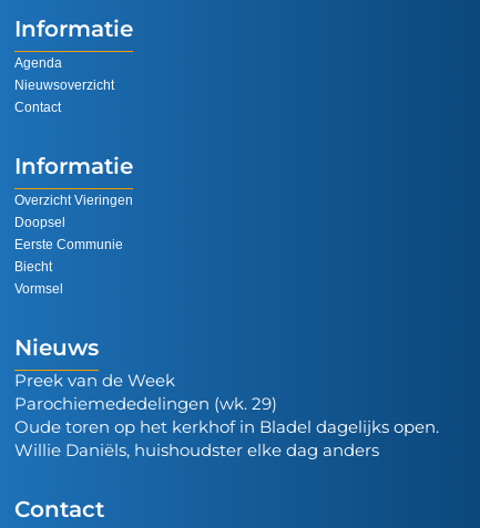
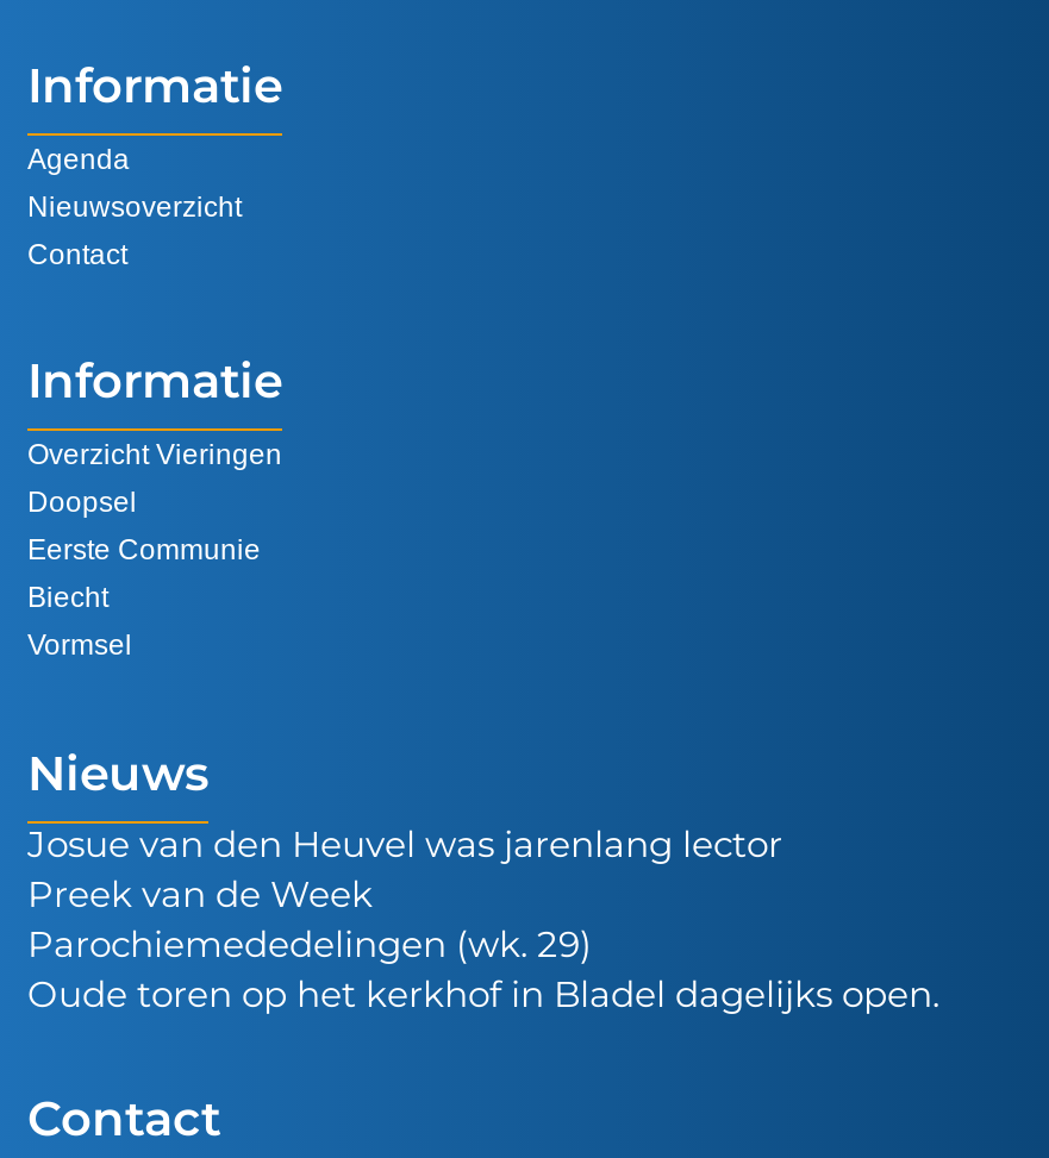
+ Josue van den Heuvel was jarenlang lector

moved down: Preek van de Week | Parochiemededelingen (wk. 29) | Oude toren op het kerkhof in Bladel dagelijks open.

- Willie Daniëls, huishoudster elke dag anders
